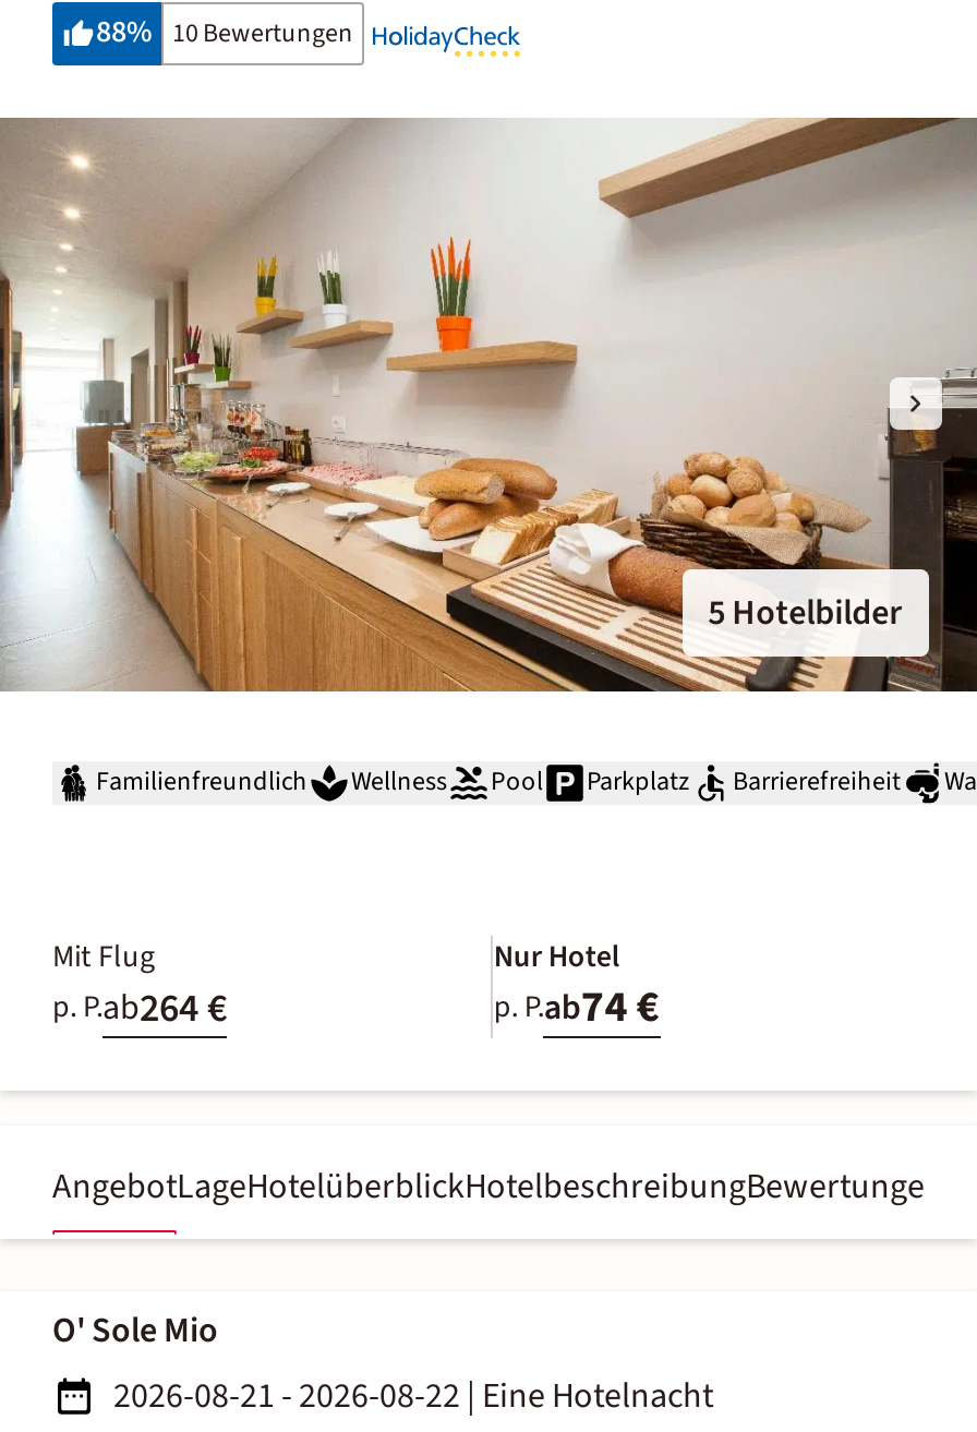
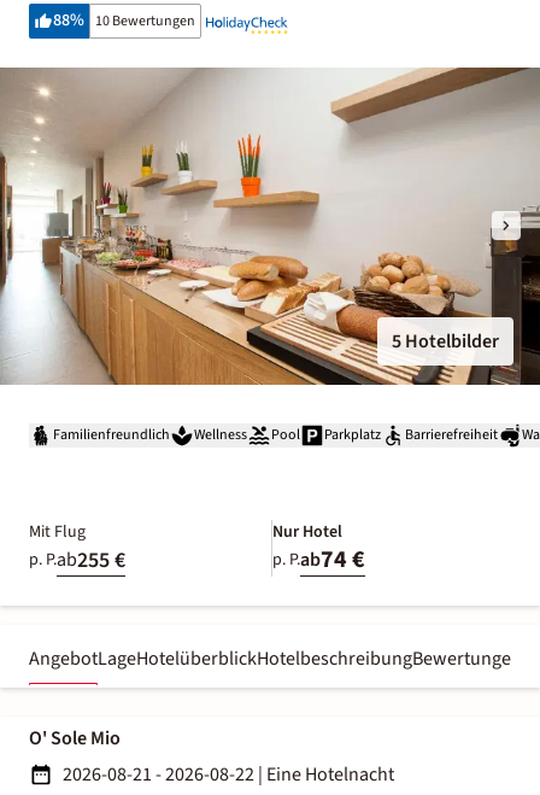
- p. P.ab264 €
+ p. P.ab255 €
